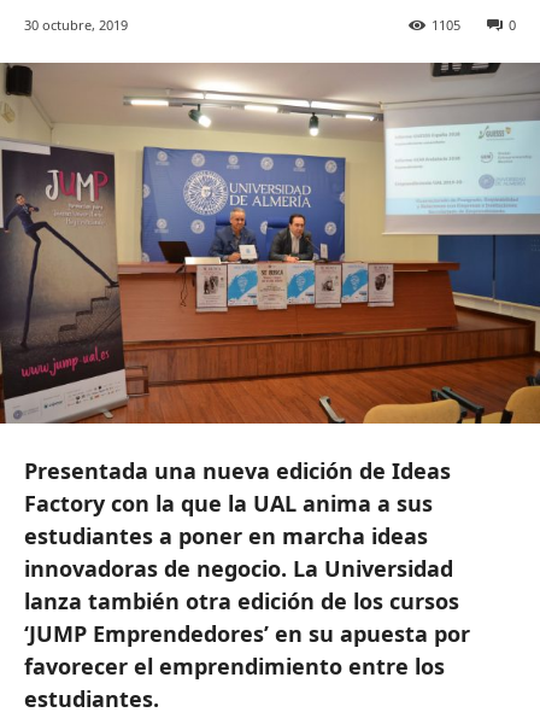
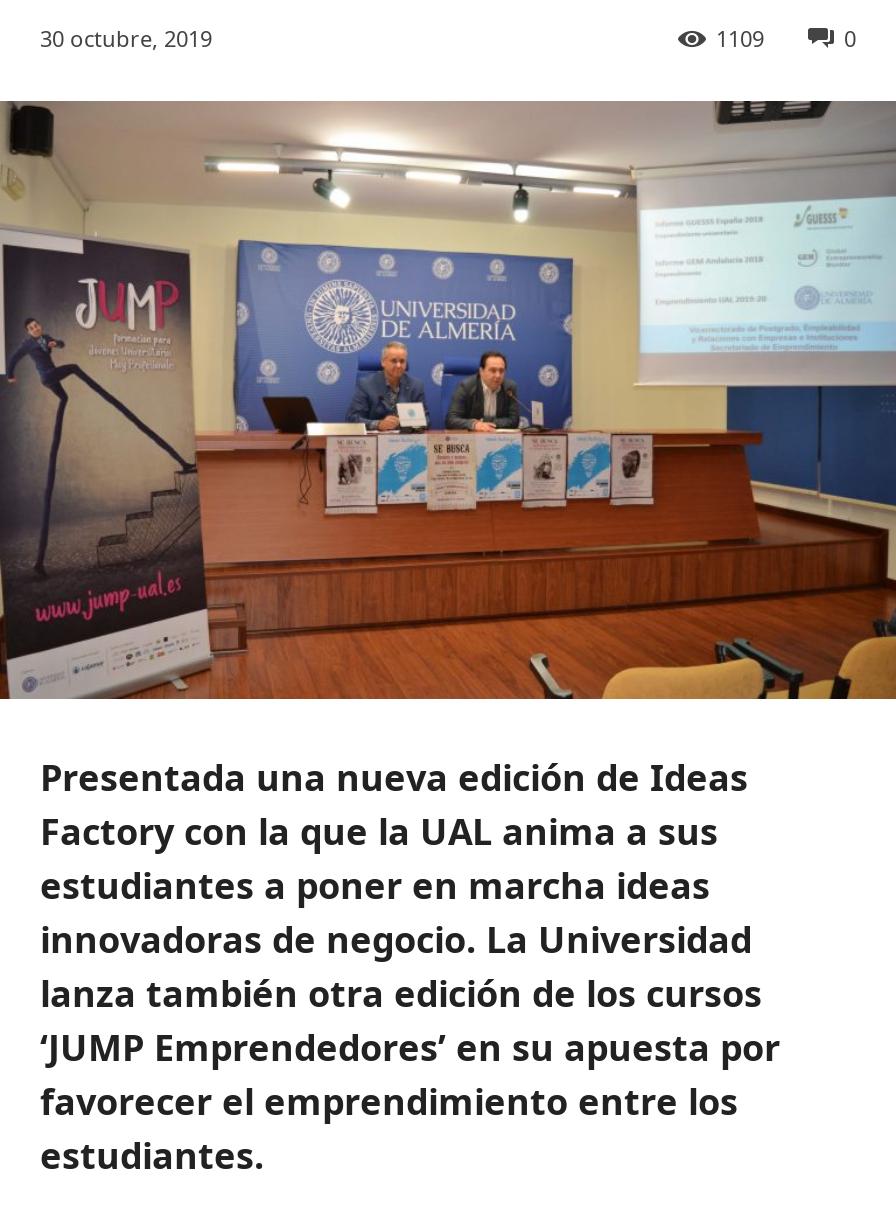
- 1105
+ 1109
